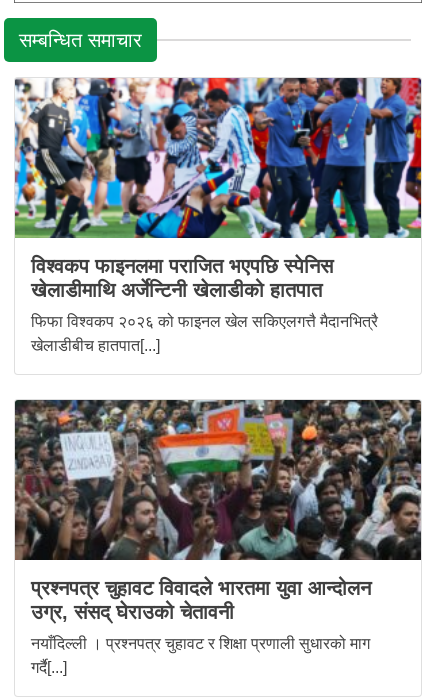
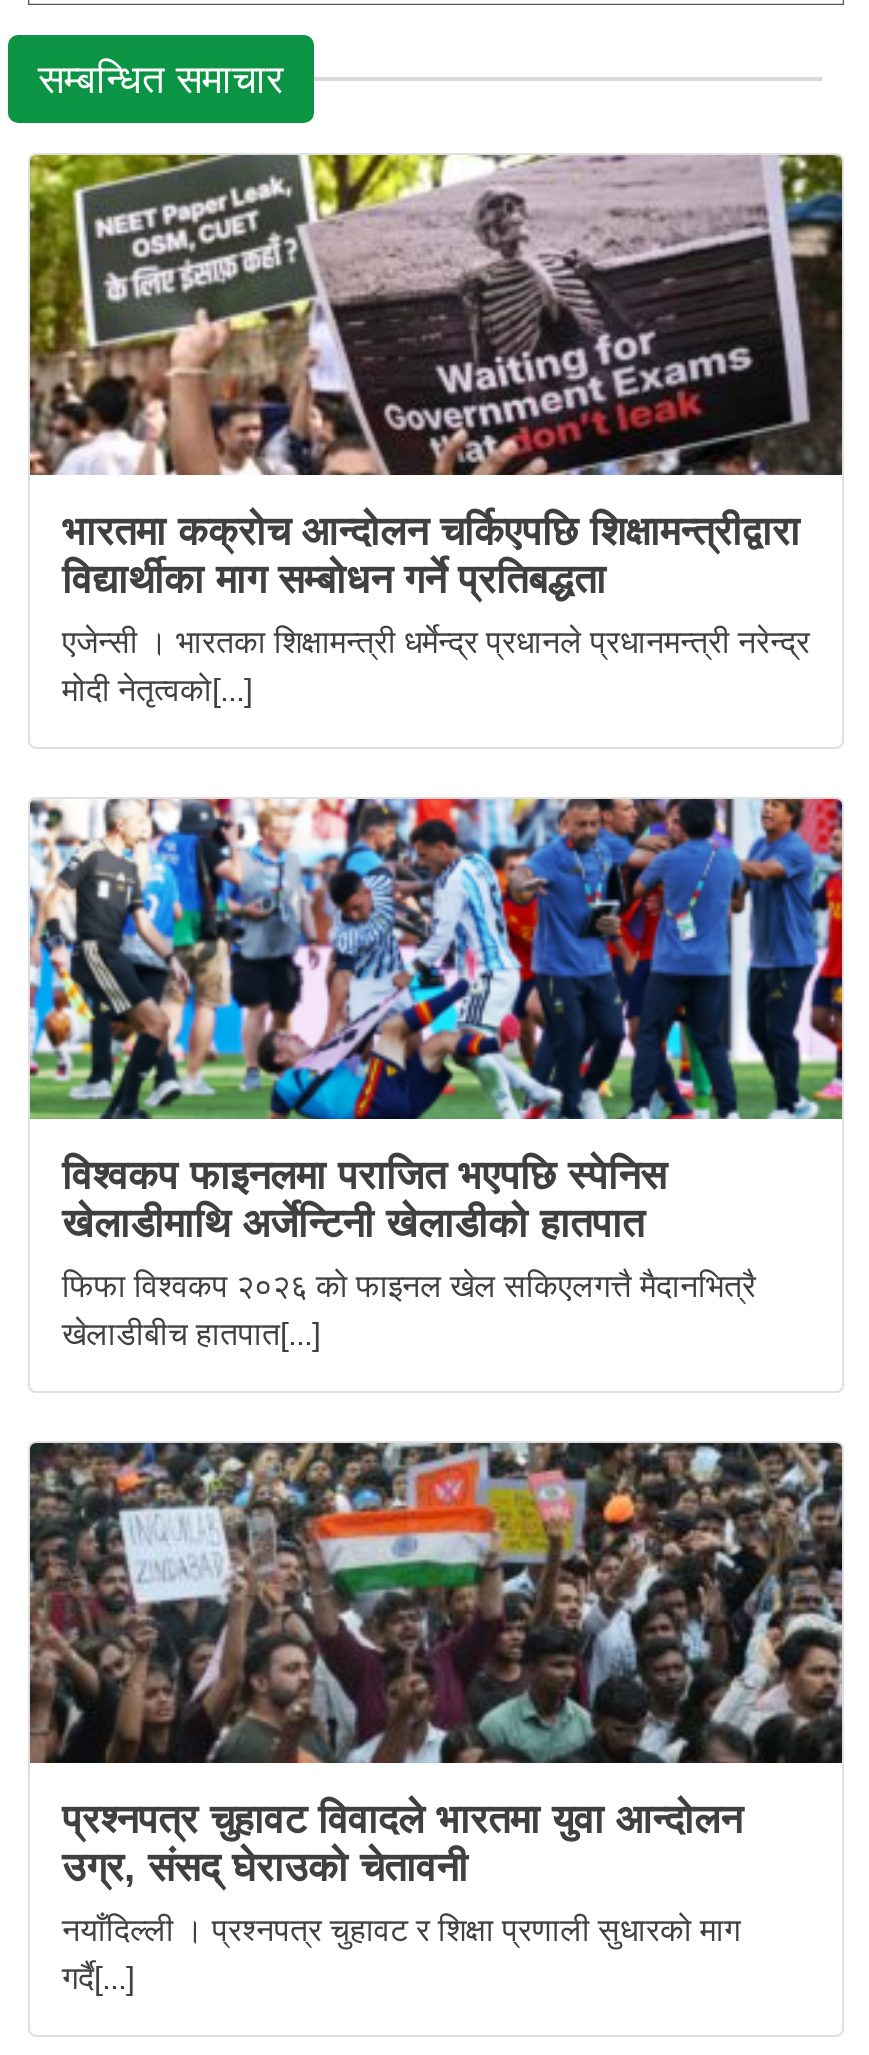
+ [image]
+ भारतमा कक्रोच आन्दोलन चर्किएपछि शिक्षामन्त्रीद्वारा
+ विद्यार्थीका माग सम्बोधन गर्ने प्रतिबद्धता
+ एजेन्सी । भारतका शिक्षामन्त्री धर्मेन्द्र प्रधानले प्रधानमन्त्री नरेन्द्र
+ मोदी नेतृत्वको[...]
